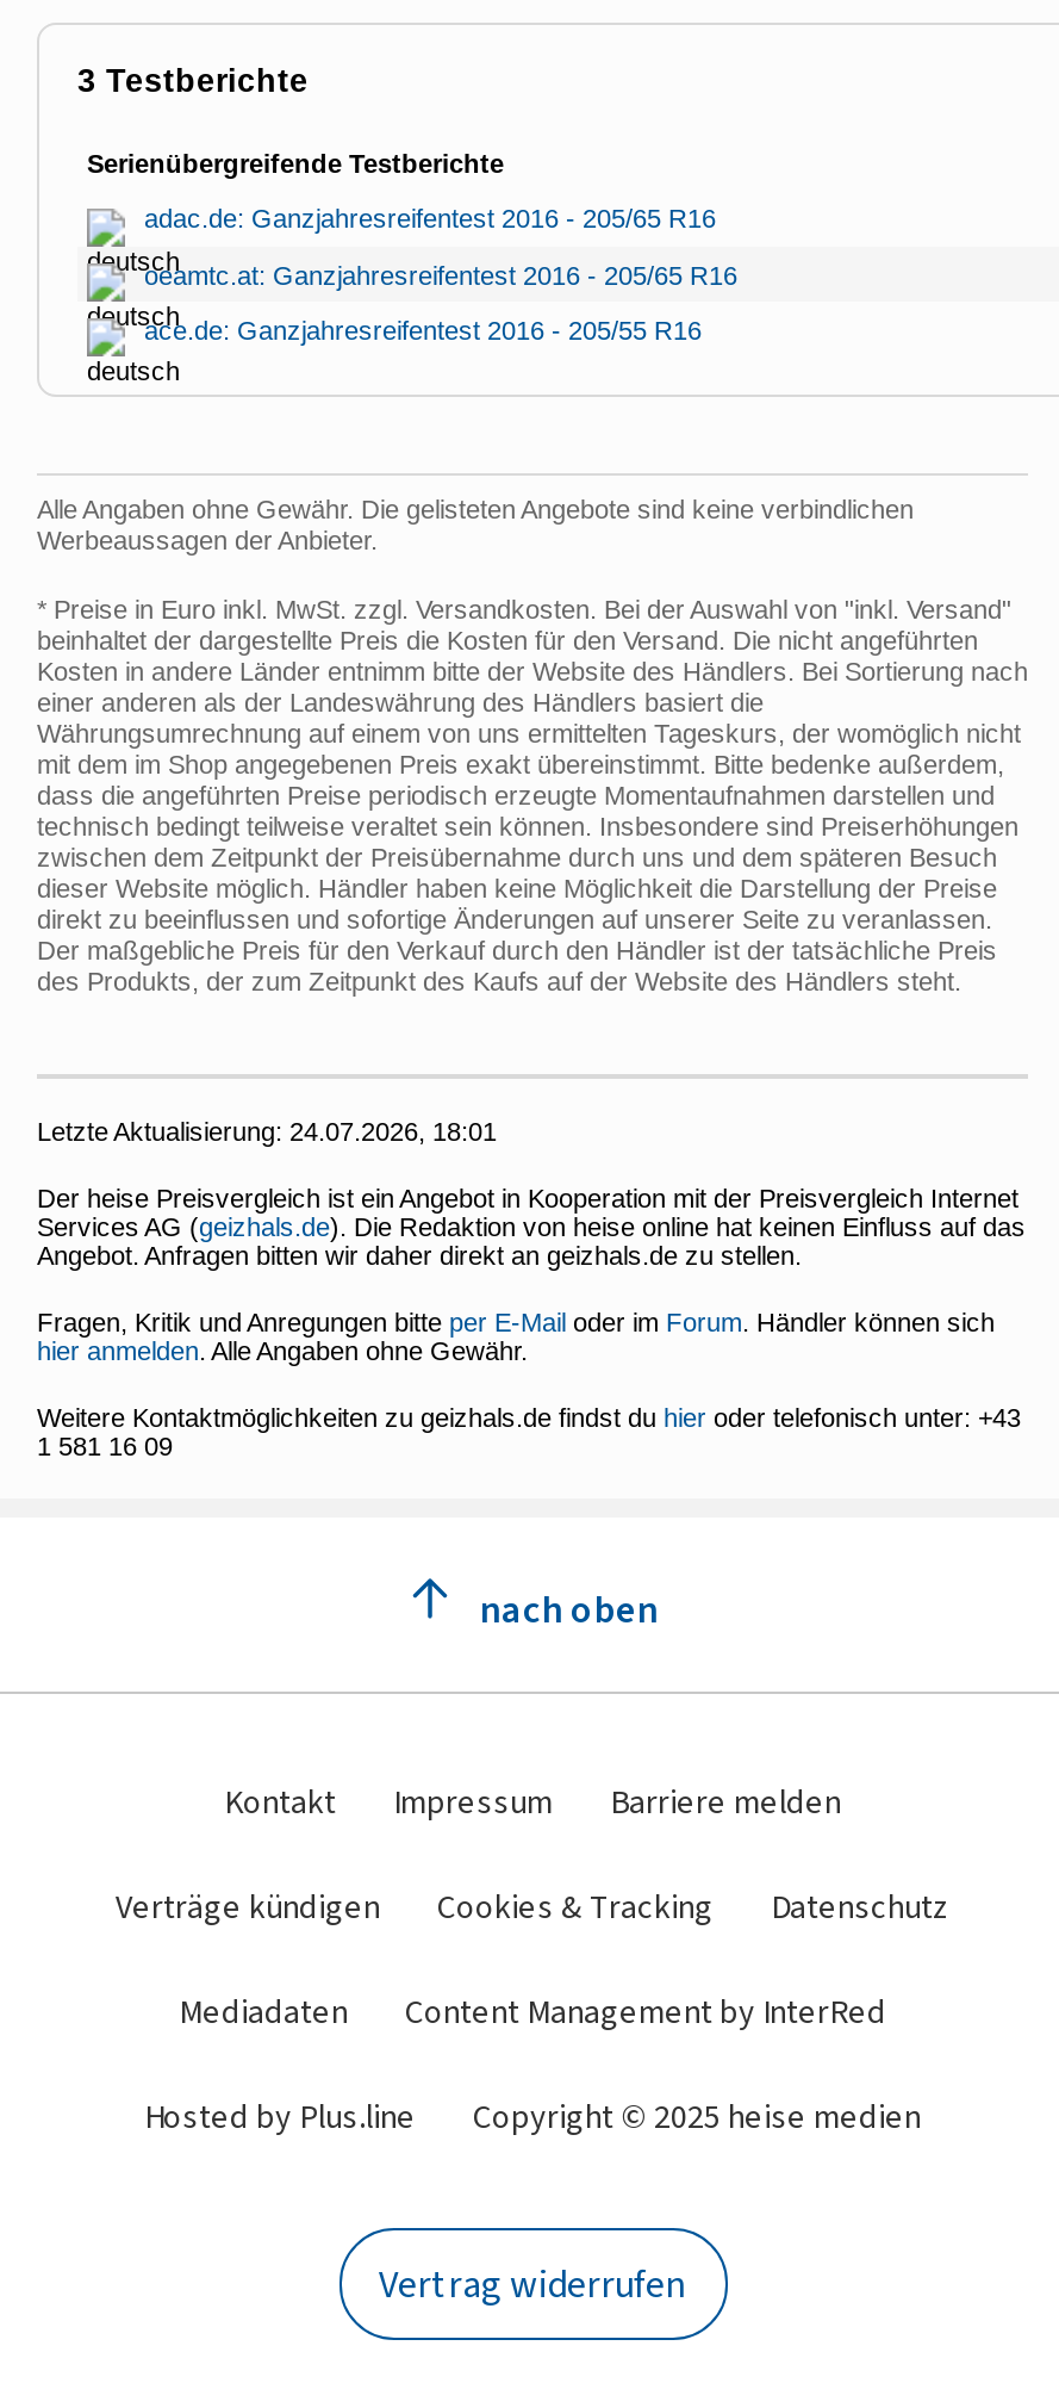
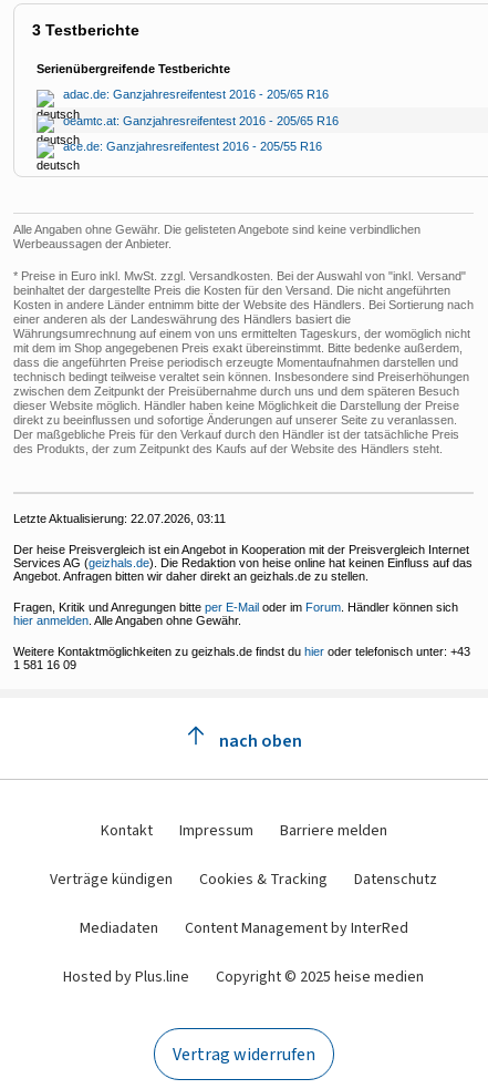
- Letzte Aktualisierung: 24.07.2026, 18:01
+ Letzte Aktualisierung: 22.07.2026, 03:11
